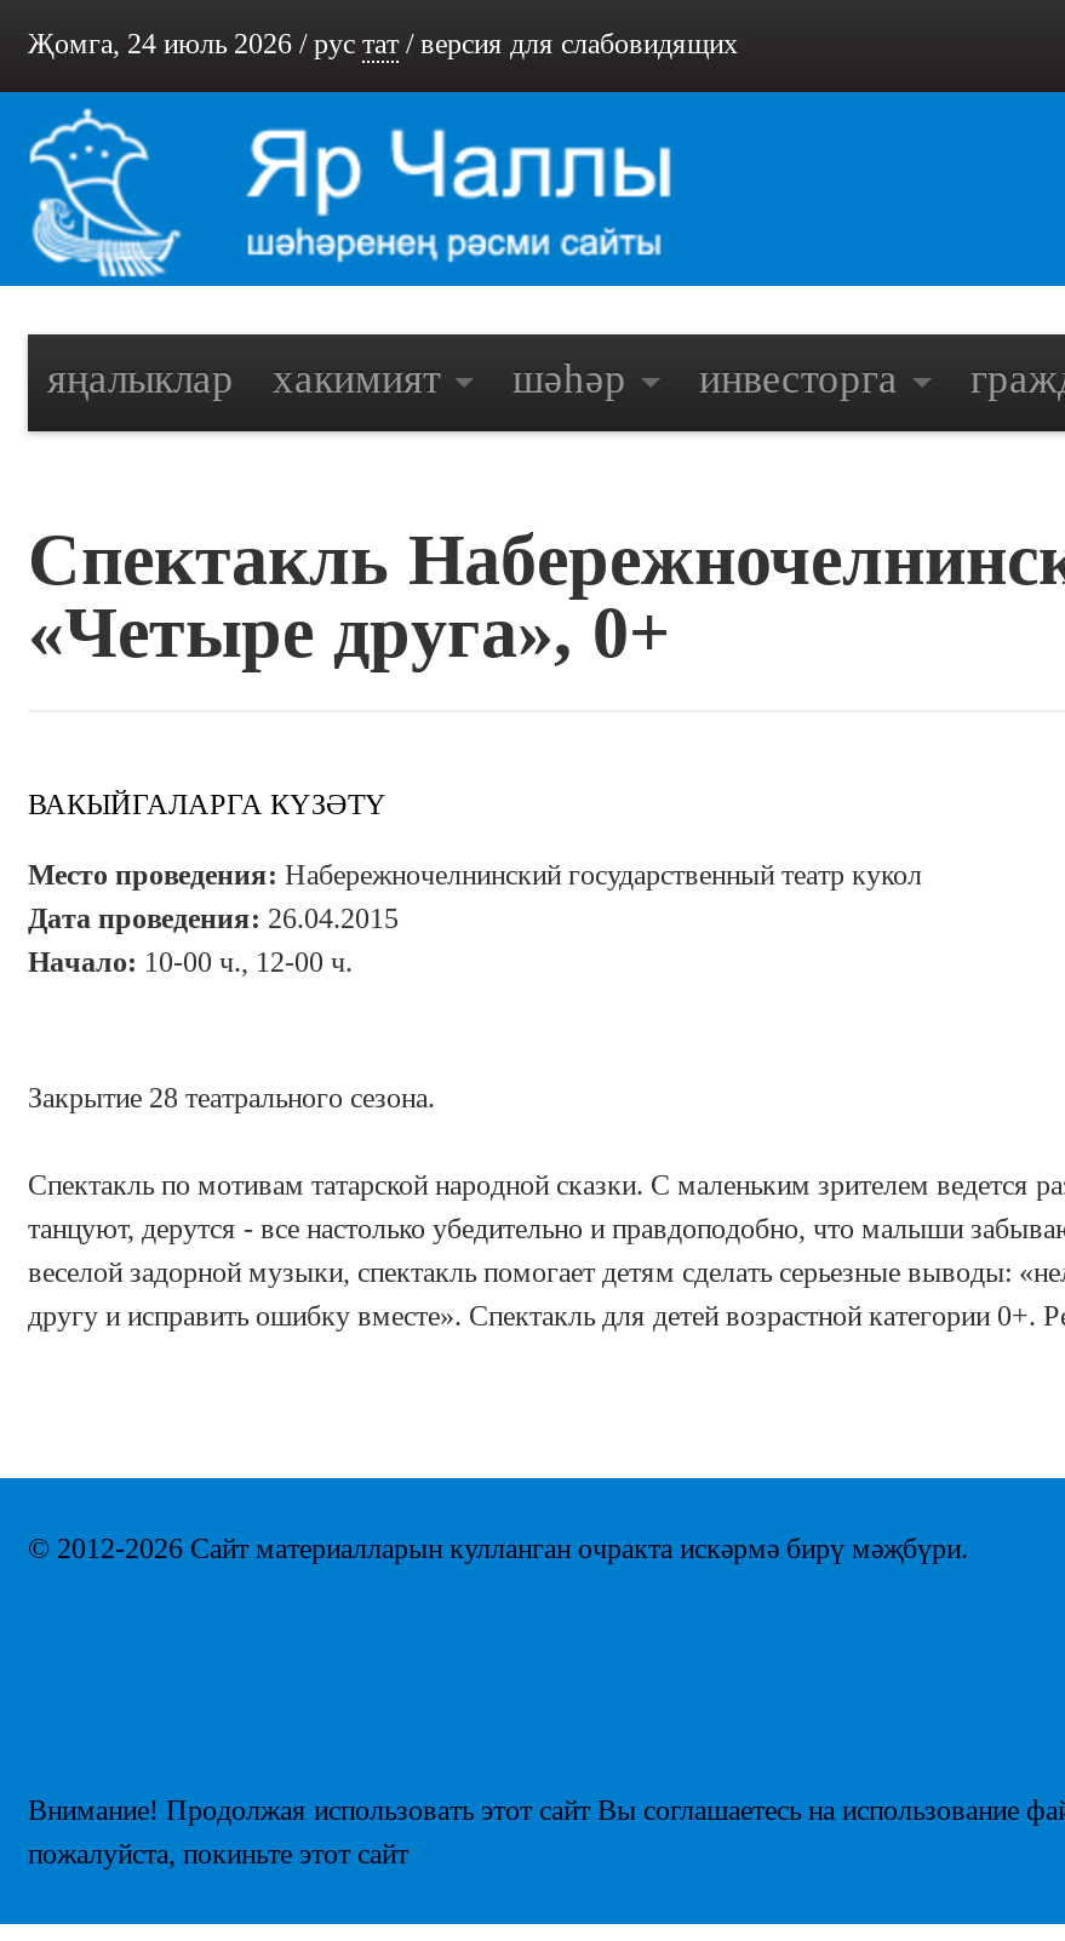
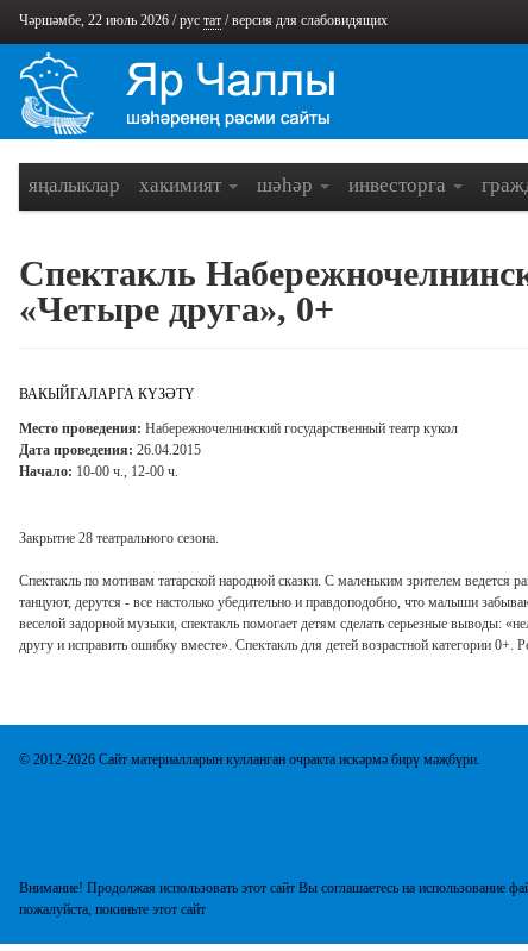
- Җомга, 24 июль 2026 / рус тат / версия для слабовидящих
+ Чәршәмбе, 22 июль 2026 / рус тат / версия для слабовидящих
